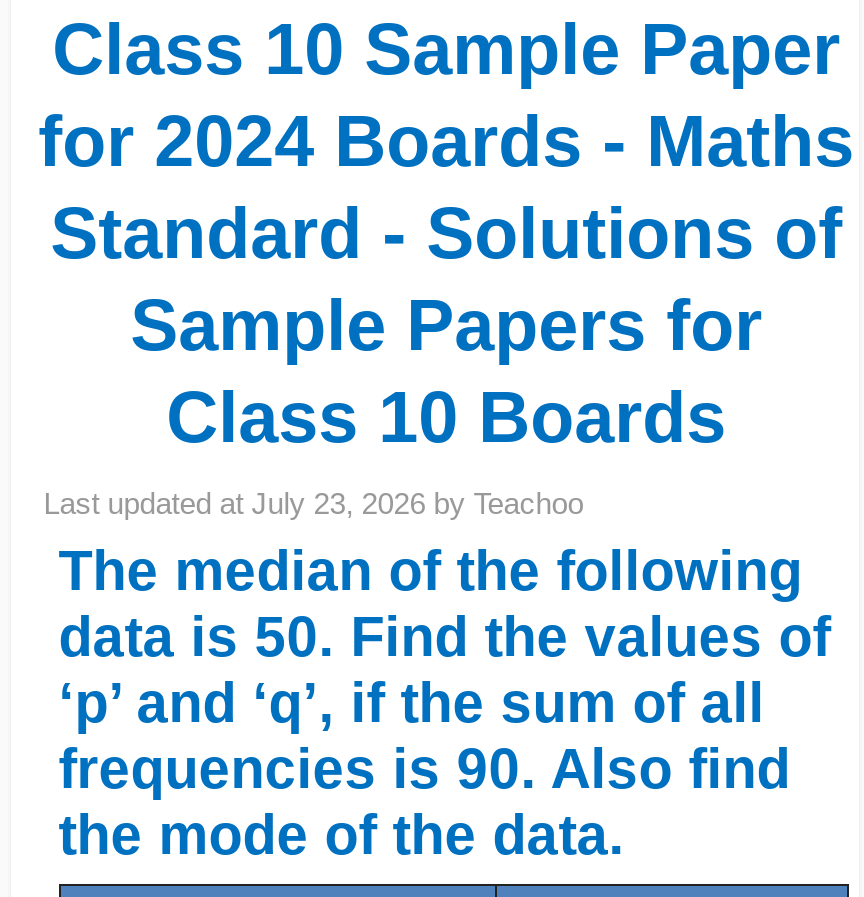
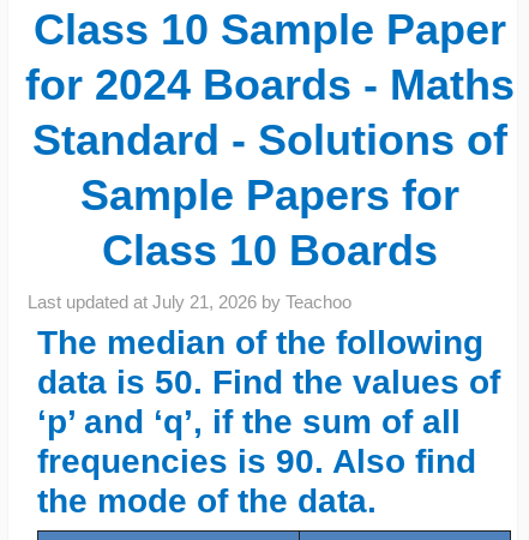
- Last updated at July 23, 2026 by Teachoo
+ Last updated at July 21, 2026 by Teachoo
